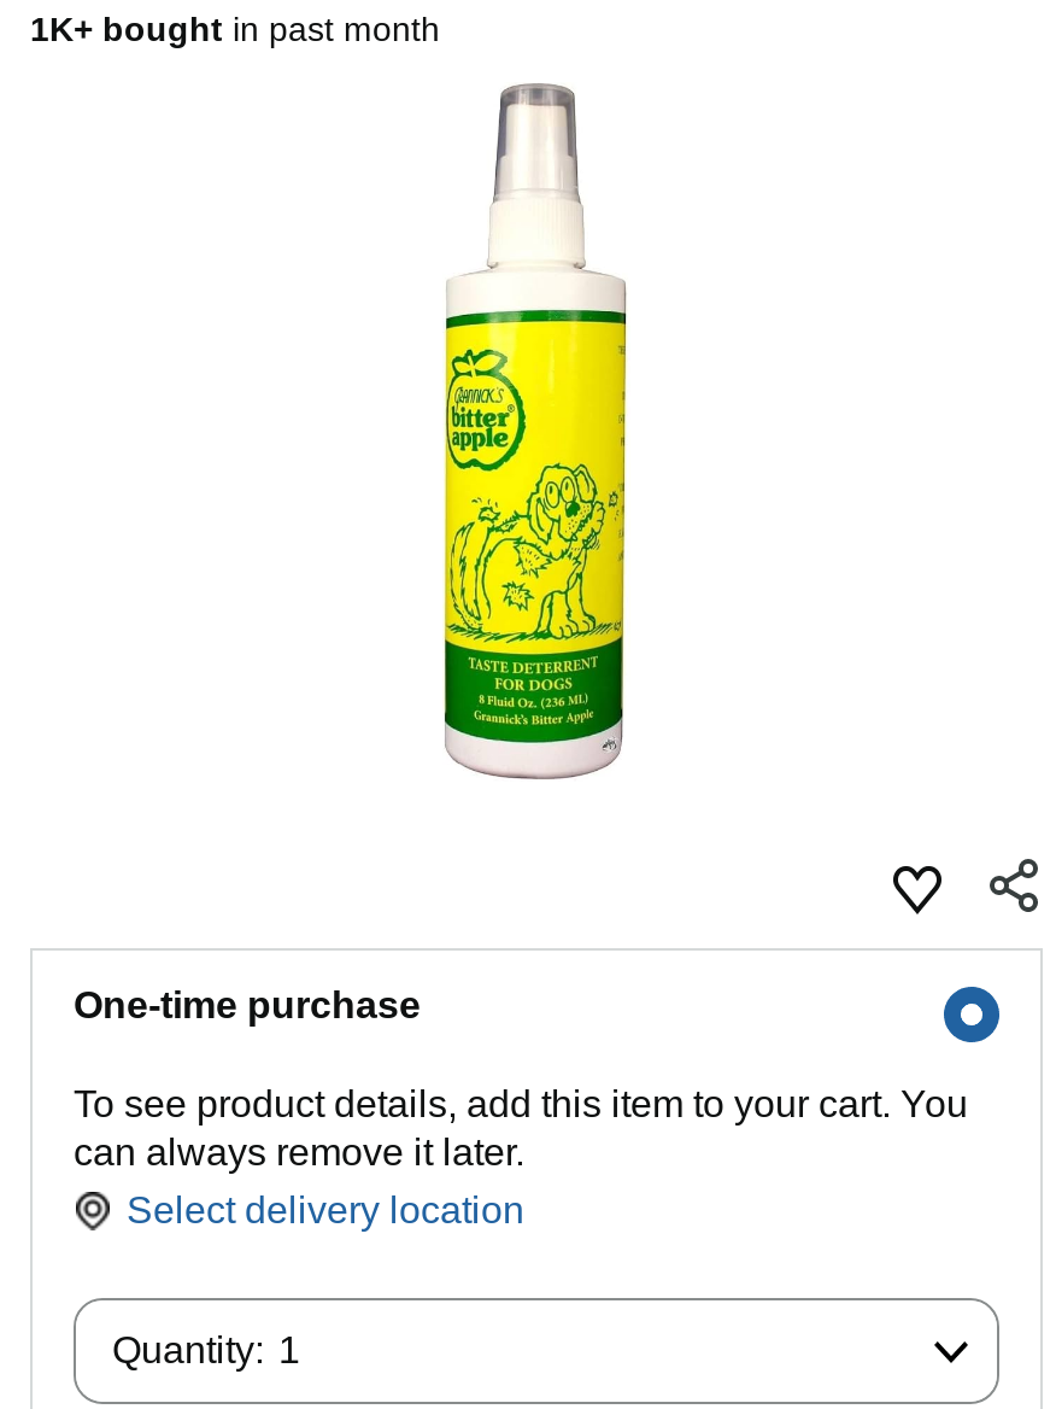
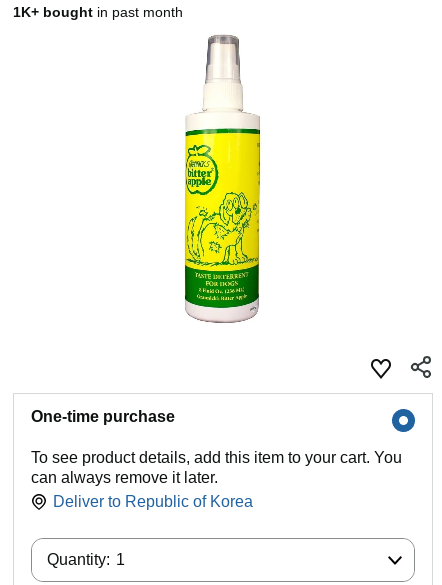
- Select delivery location
+ Deliver to Republic of Korea
